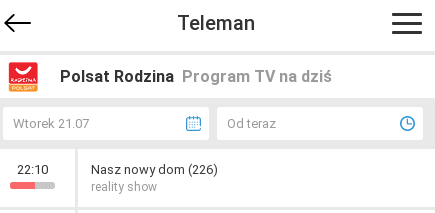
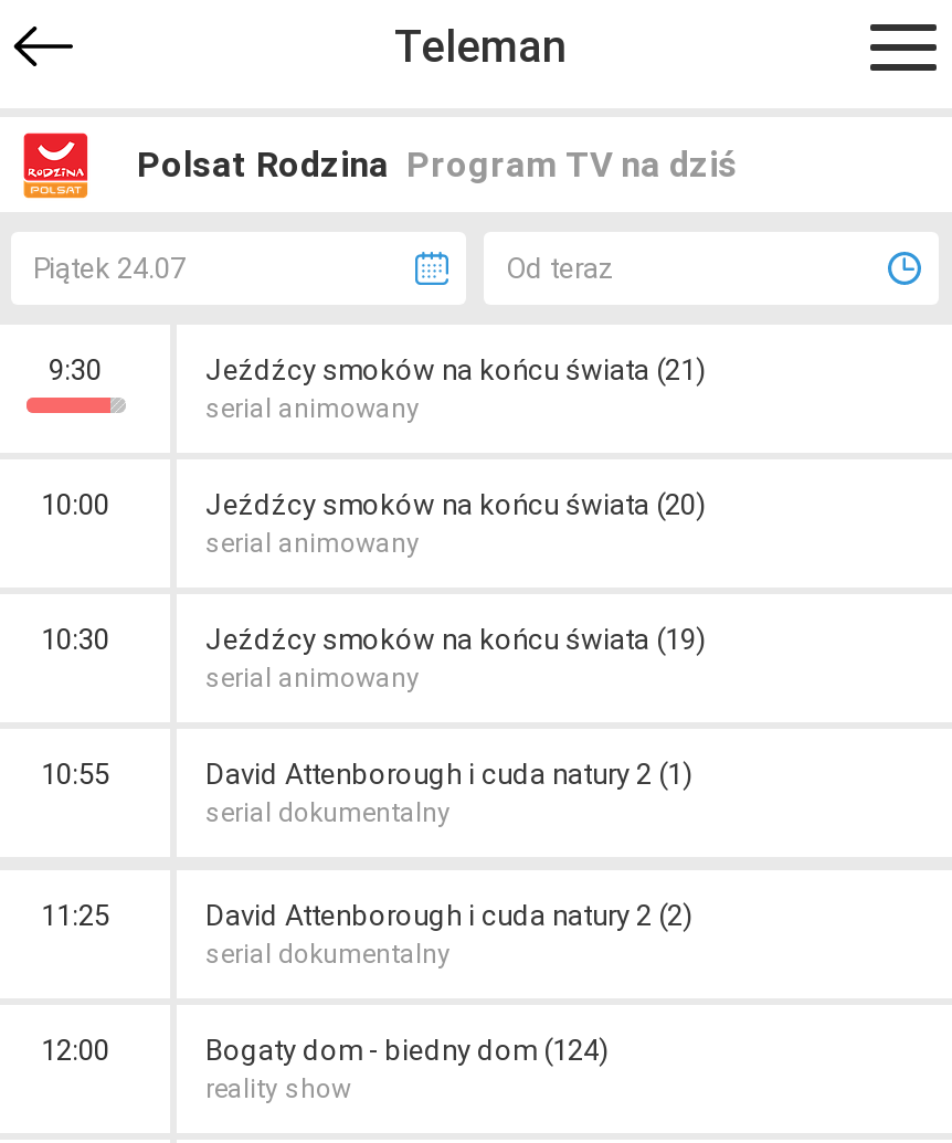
- Wtorek 21.07
+ Piątek 24.07

- 22:10
- Nasz nowy dom (226)
+ 9:30
+ Jeźdźcy smoków na końcu świata (21)
+ serial animowany
+ 10:00
+ Jeźdźcy smoków na końcu świata (20)
+ serial animowany
+ 10:30
+ Jeźdźcy smoków na końcu świata (19)
+ serial animowany
+ 10:55
+ David Attenborough i cuda natury 2 (1)
+ serial dokumentalny
+ 11:25
+ David Attenborough i cuda natury 2 (2)
+ serial dokumentalny
+ 12:00
+ Bogaty dom - biedny dom (124)
